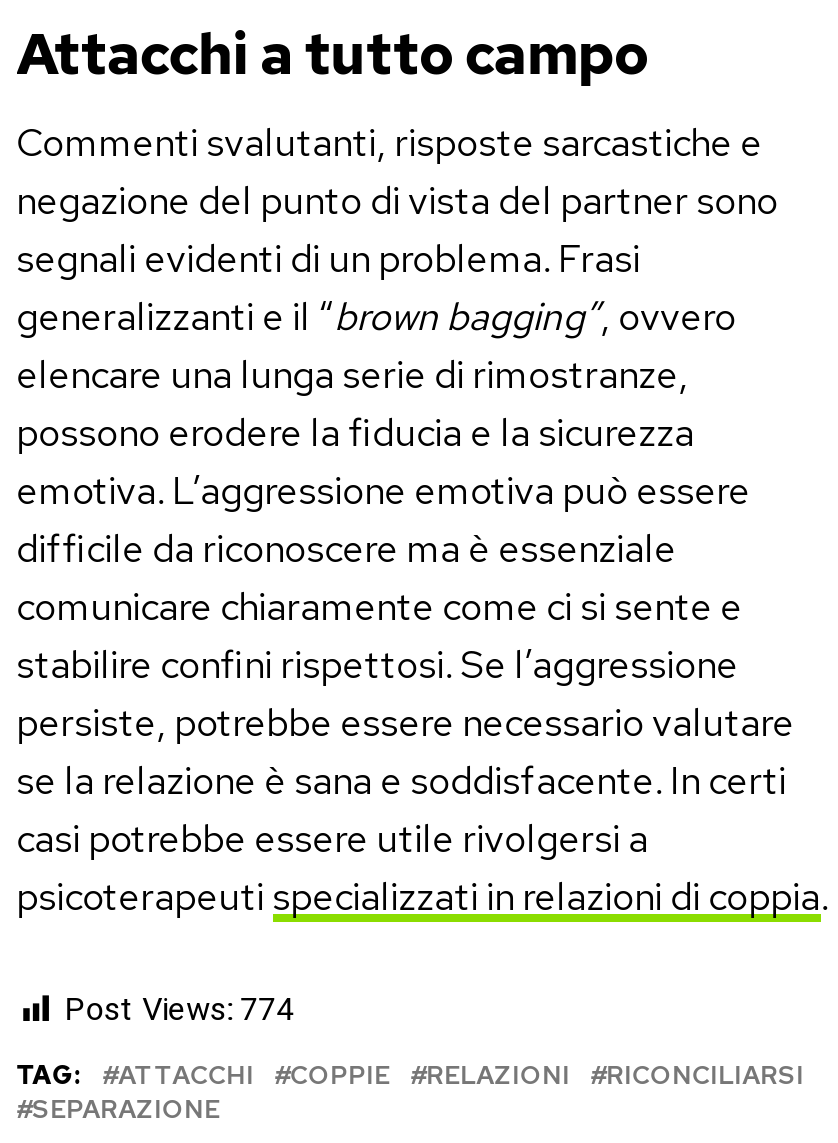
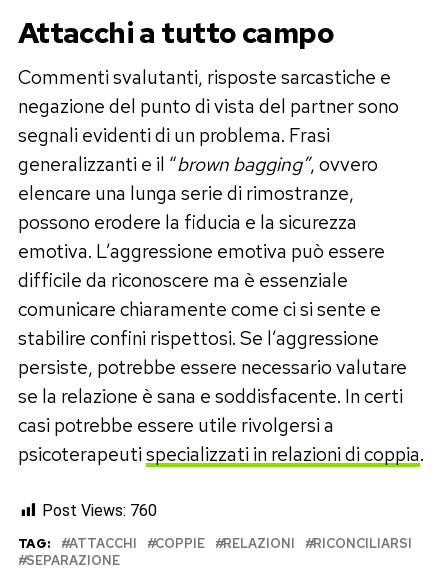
- Post Views: 774
+ Post Views: 760
